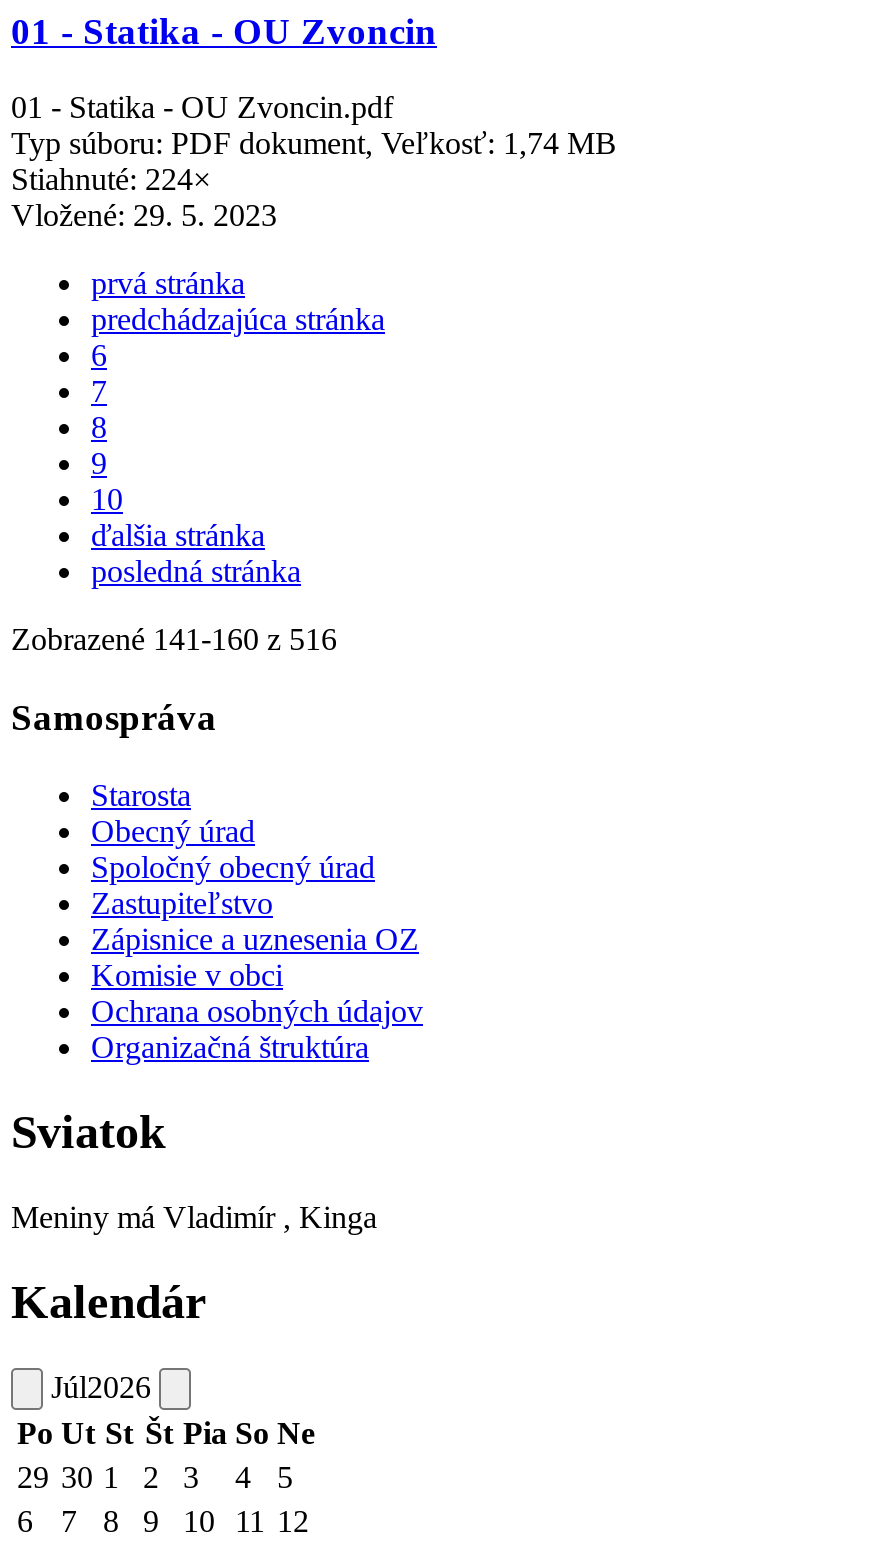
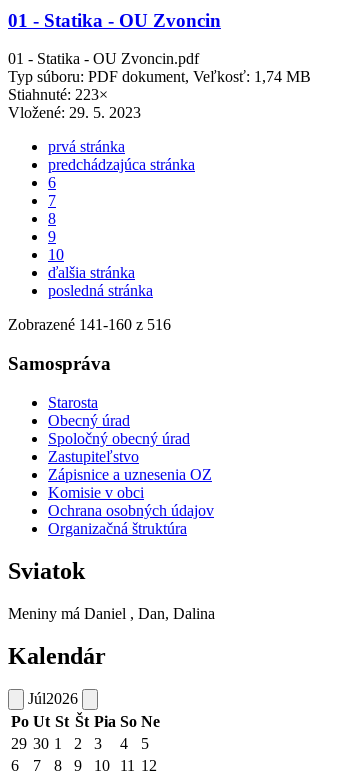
- Stiahnuté: 224×
+ Stiahnuté: 223×

- Meniny má Vladimír , Kinga
+ Meniny má Daniel , Dan, Dalina
